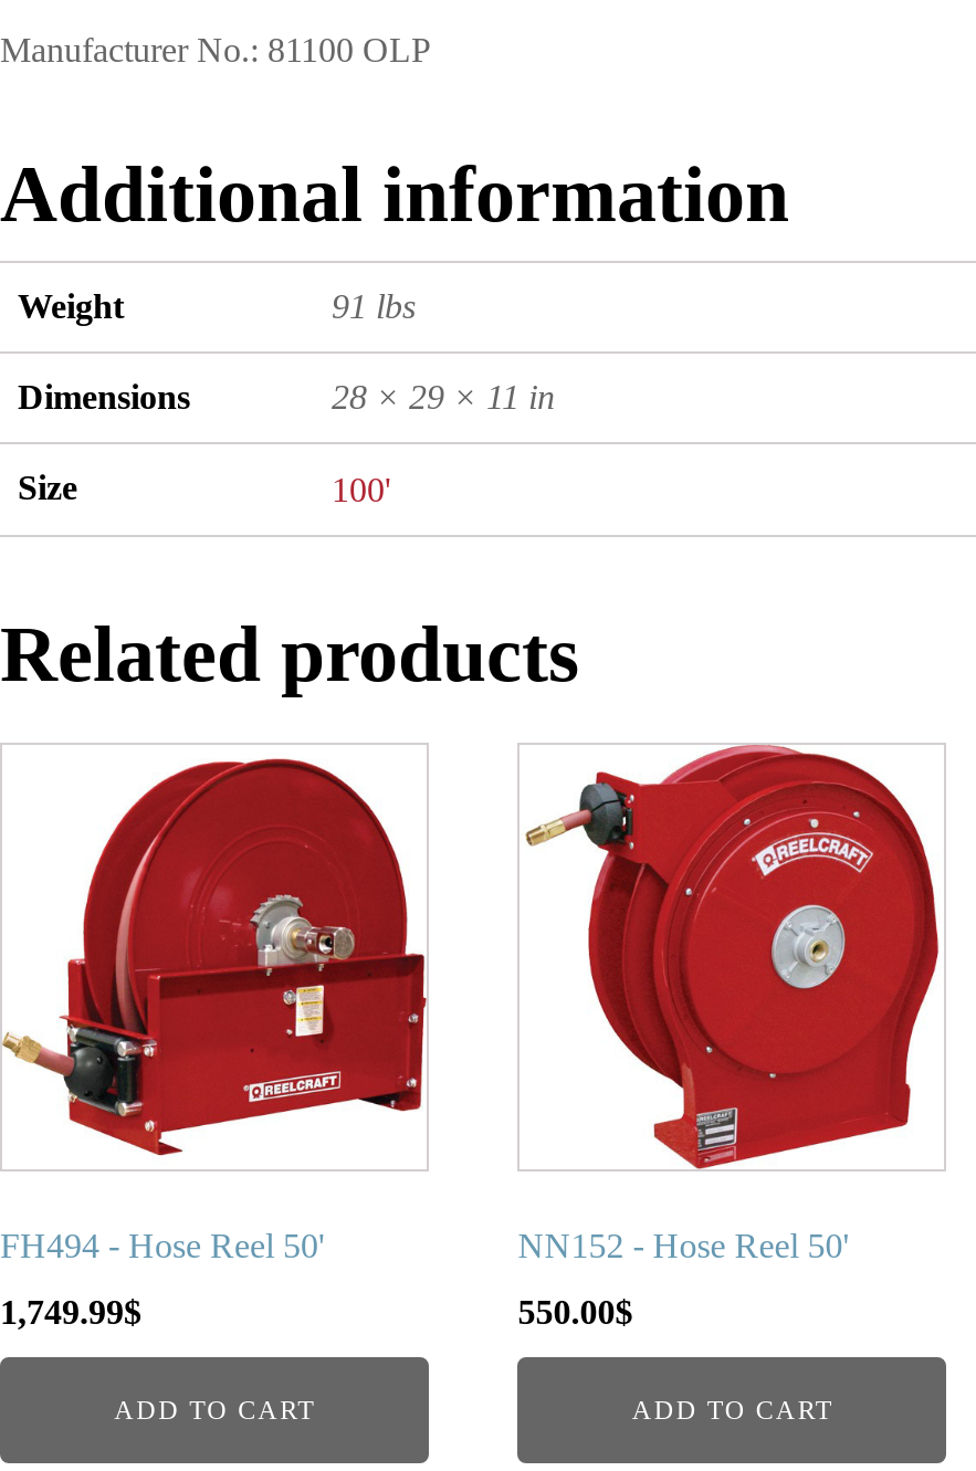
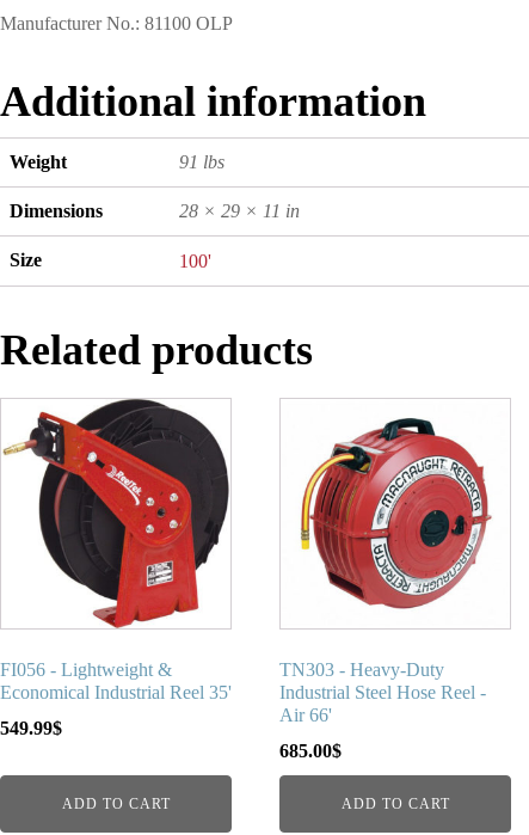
- [image]
+ [image]

- [image]
+ [image]

- FH494 - Hose Reel 50'
+ FI056 - Lightweight &
+ Economical Industrial Reel 35'

- NN152 - Hose Reel 50'
+ TN303 - Heavy-Duty
+ Industrial Steel Hose Reel -
+ Air 66'

- 1,749.99$
+ 549.99$

- 550.00$
+ 685.00$
